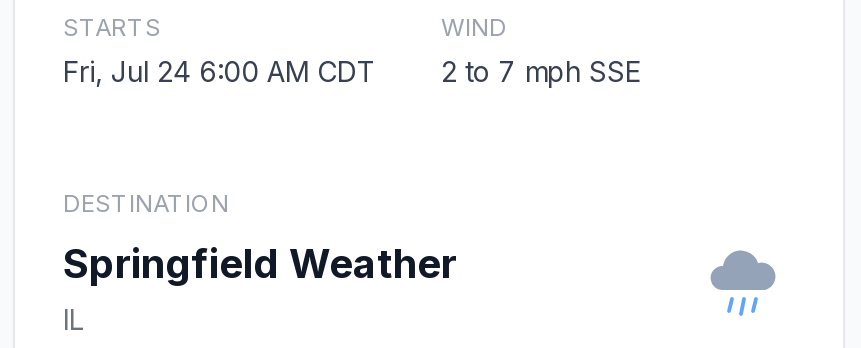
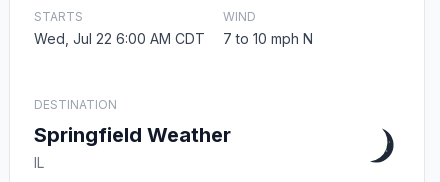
- Fri, Jul 24 6:00 AM CDT
+ Wed, Jul 22 6:00 AM CDT

- 2 to 7 mph SSE
+ 7 to 10 mph N

- [image]
+ [image]
